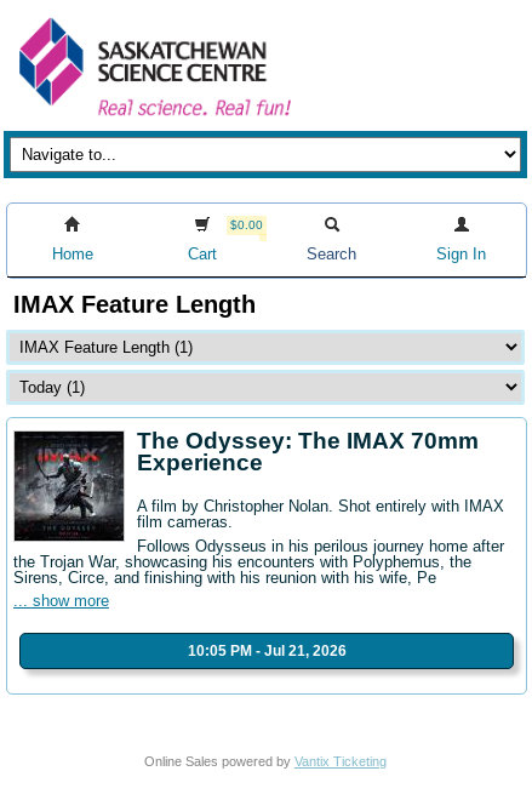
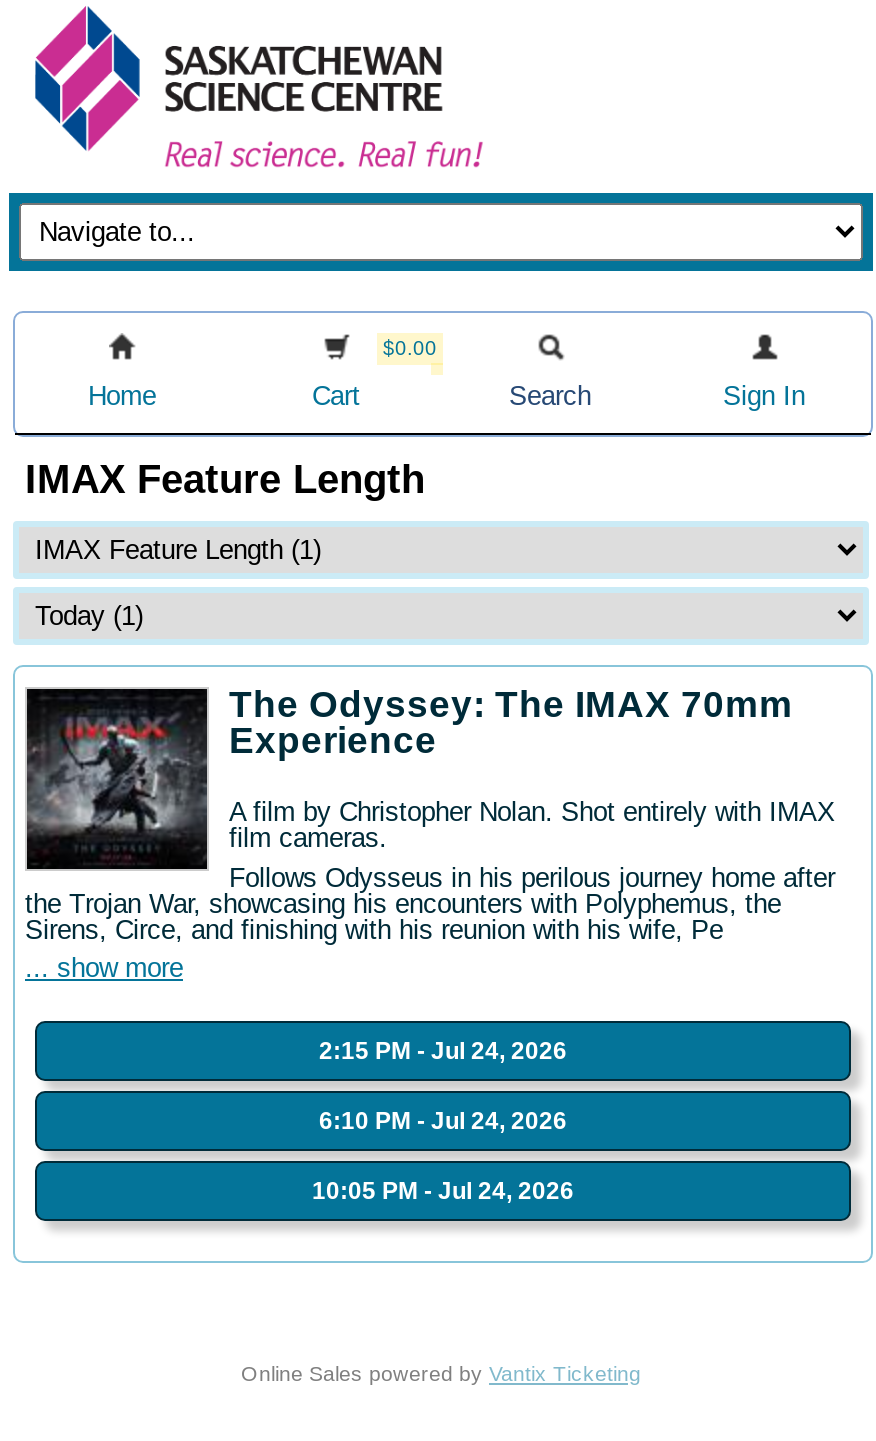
- 10:05 PM - Jul 21, 2026
+ 2:15 PM - Jul 24, 2026
+ 6:10 PM - Jul 24, 2026
+ 10:05 PM - Jul 24, 2026
